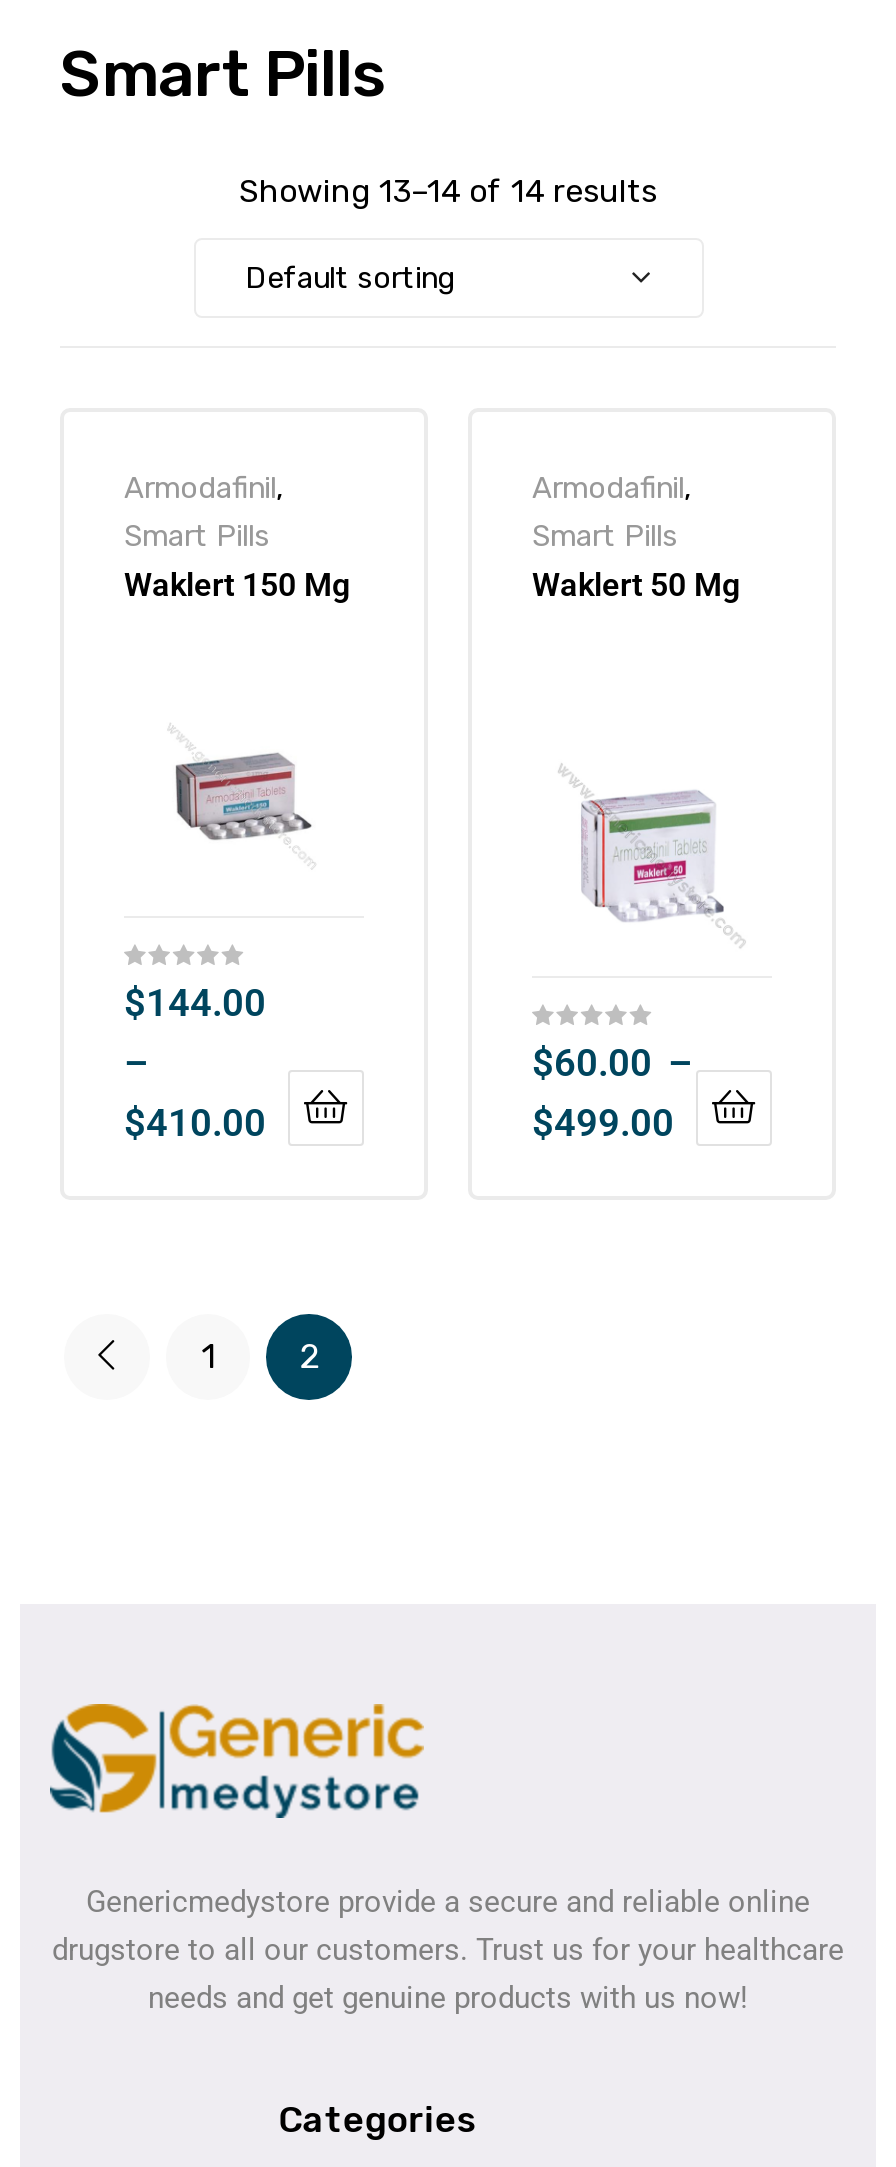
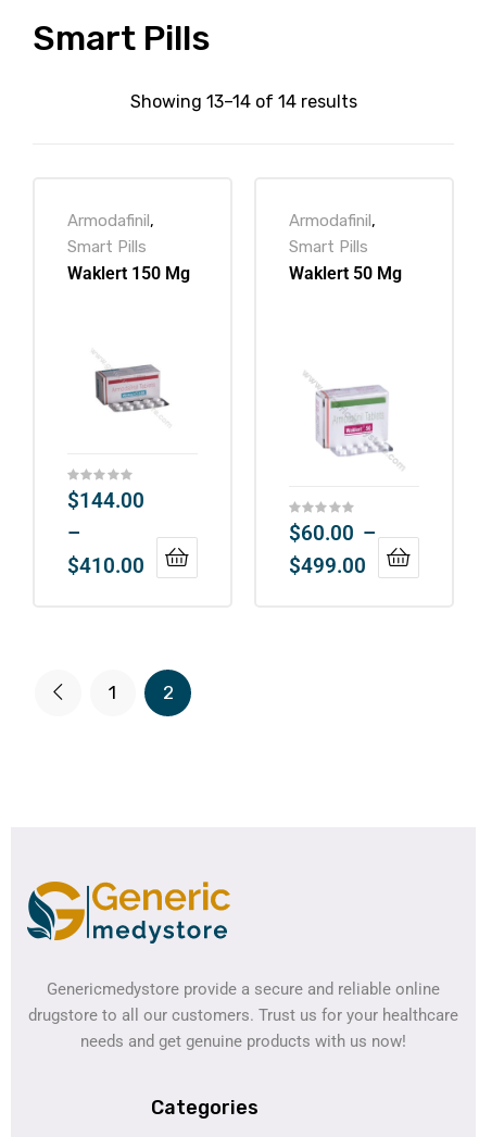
- Default sorting
